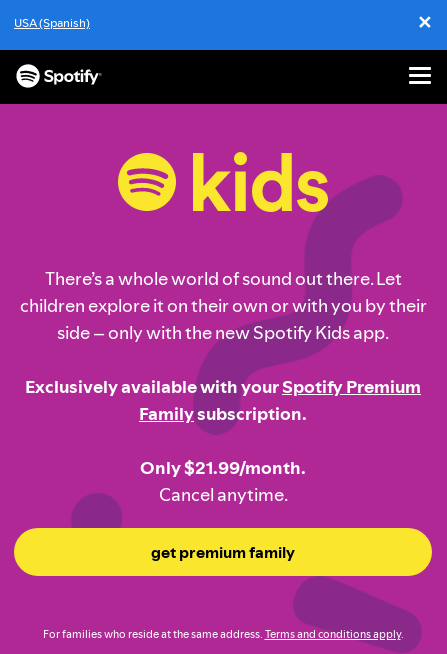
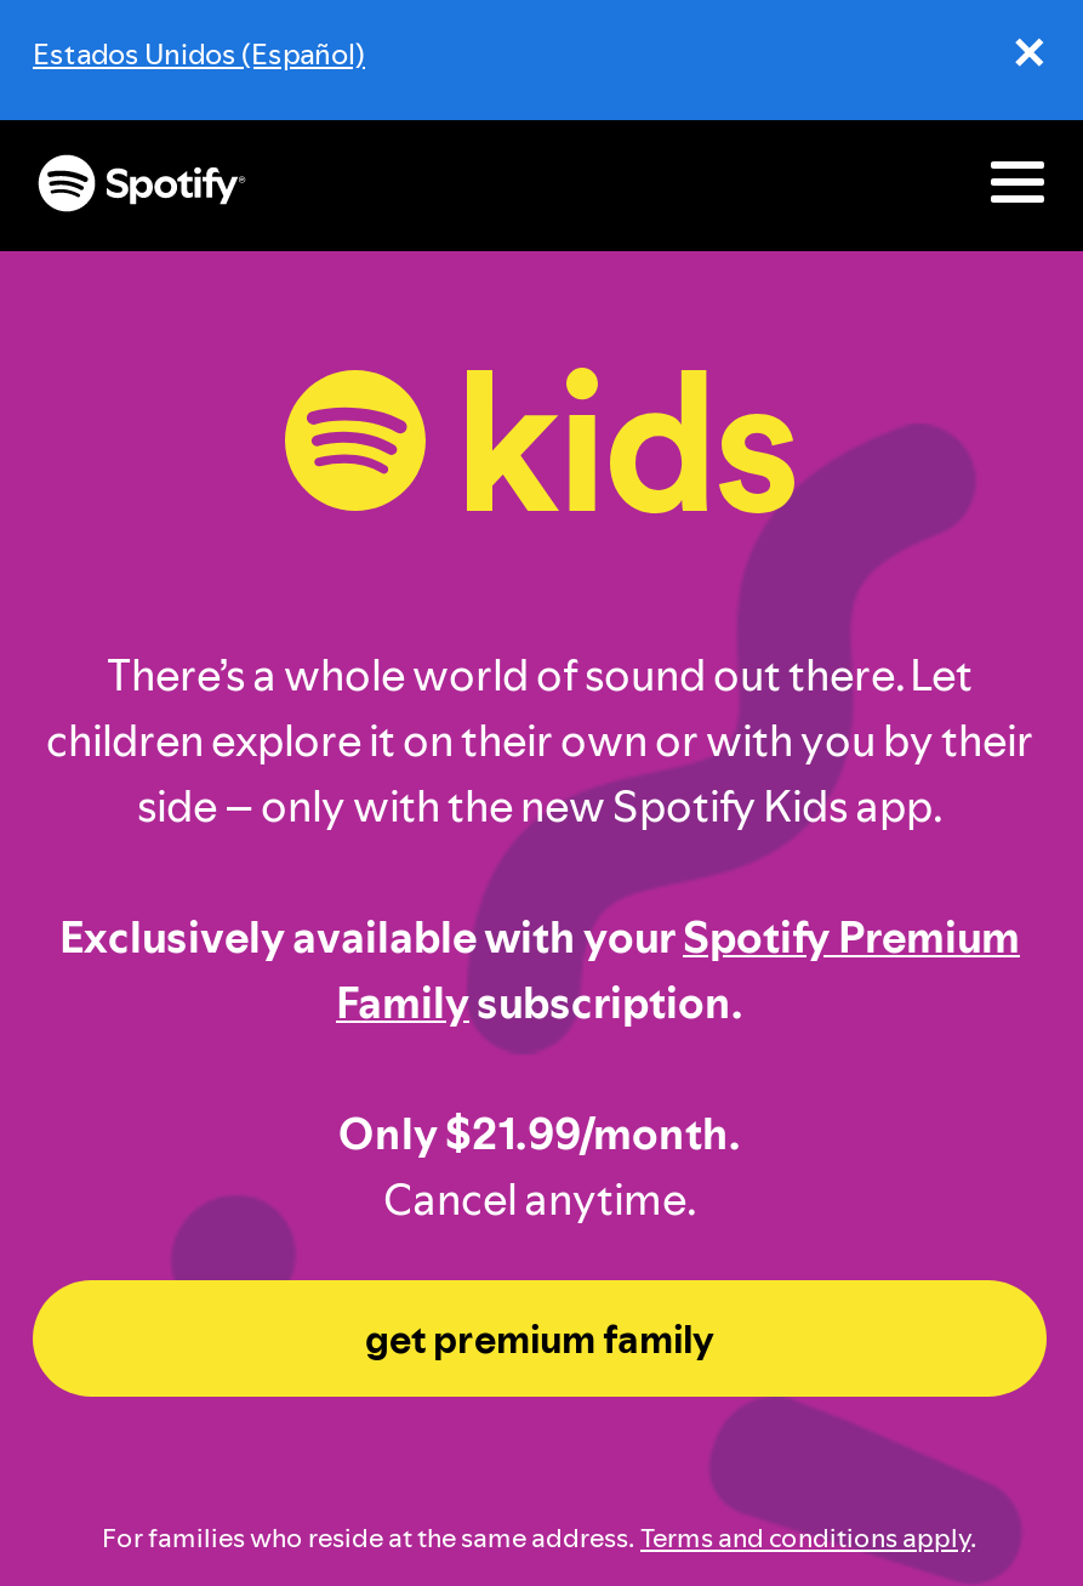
- USA (Spanish)
+ Estados Unidos (Español)
